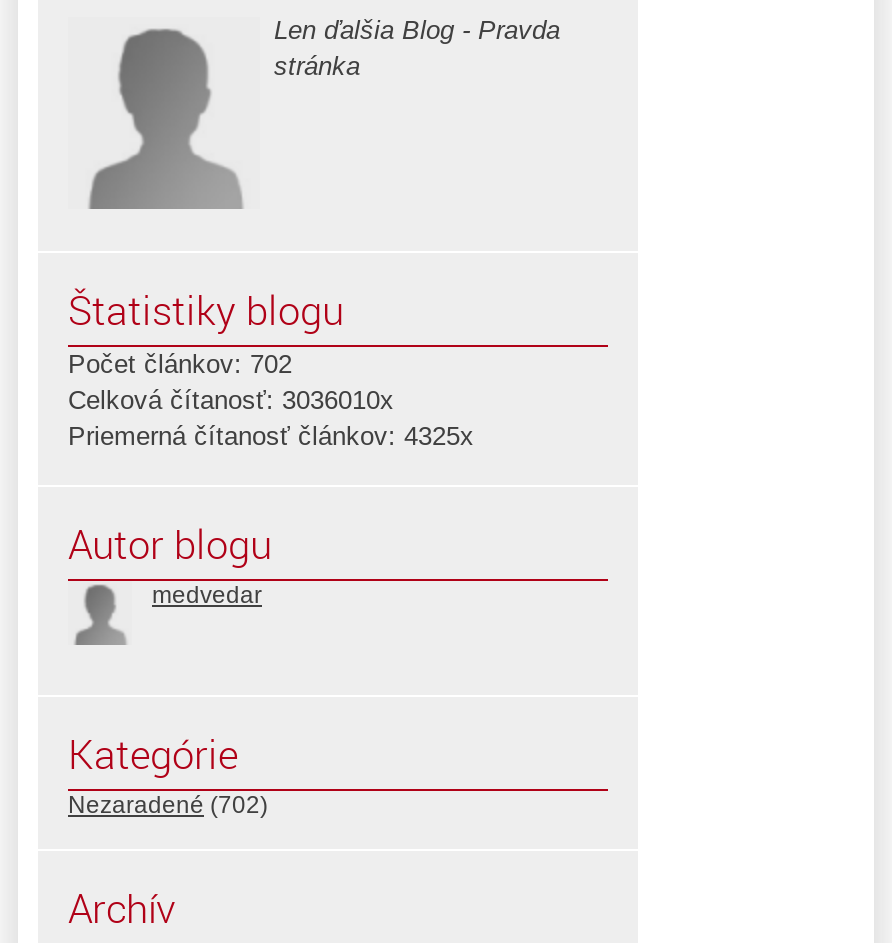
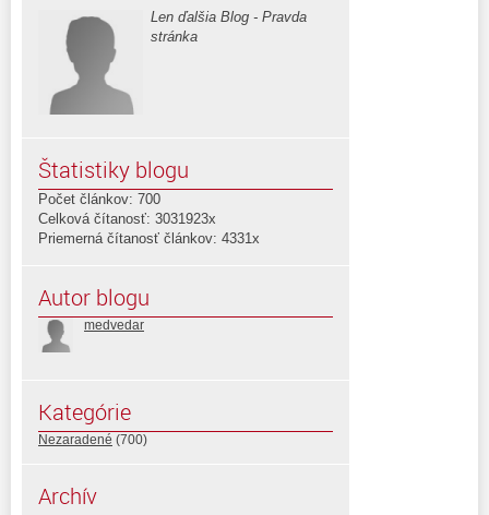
- Počet článkov: 702
+ Počet článkov: 700

- Celková čítanosť: 3036010x
+ Celková čítanosť: 3031923x

- Priemerná čítanosť článkov: 4325x
+ Priemerná čítanosť článkov: 4331x

- Nezaradené(702)
+ Nezaradené(700)
